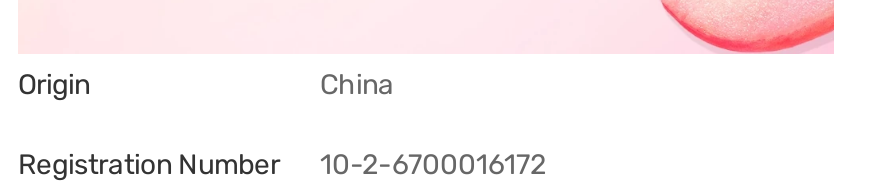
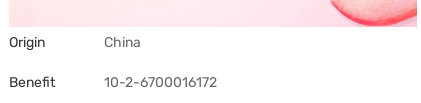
- Registration Number
+ Benefit
